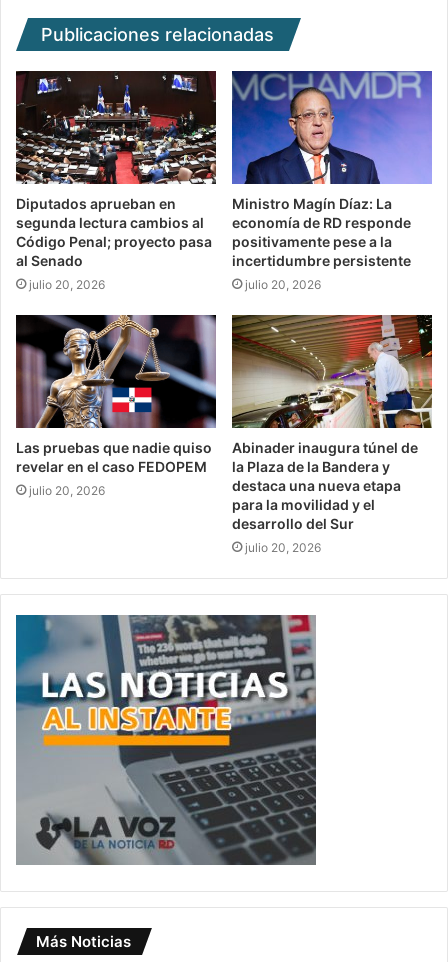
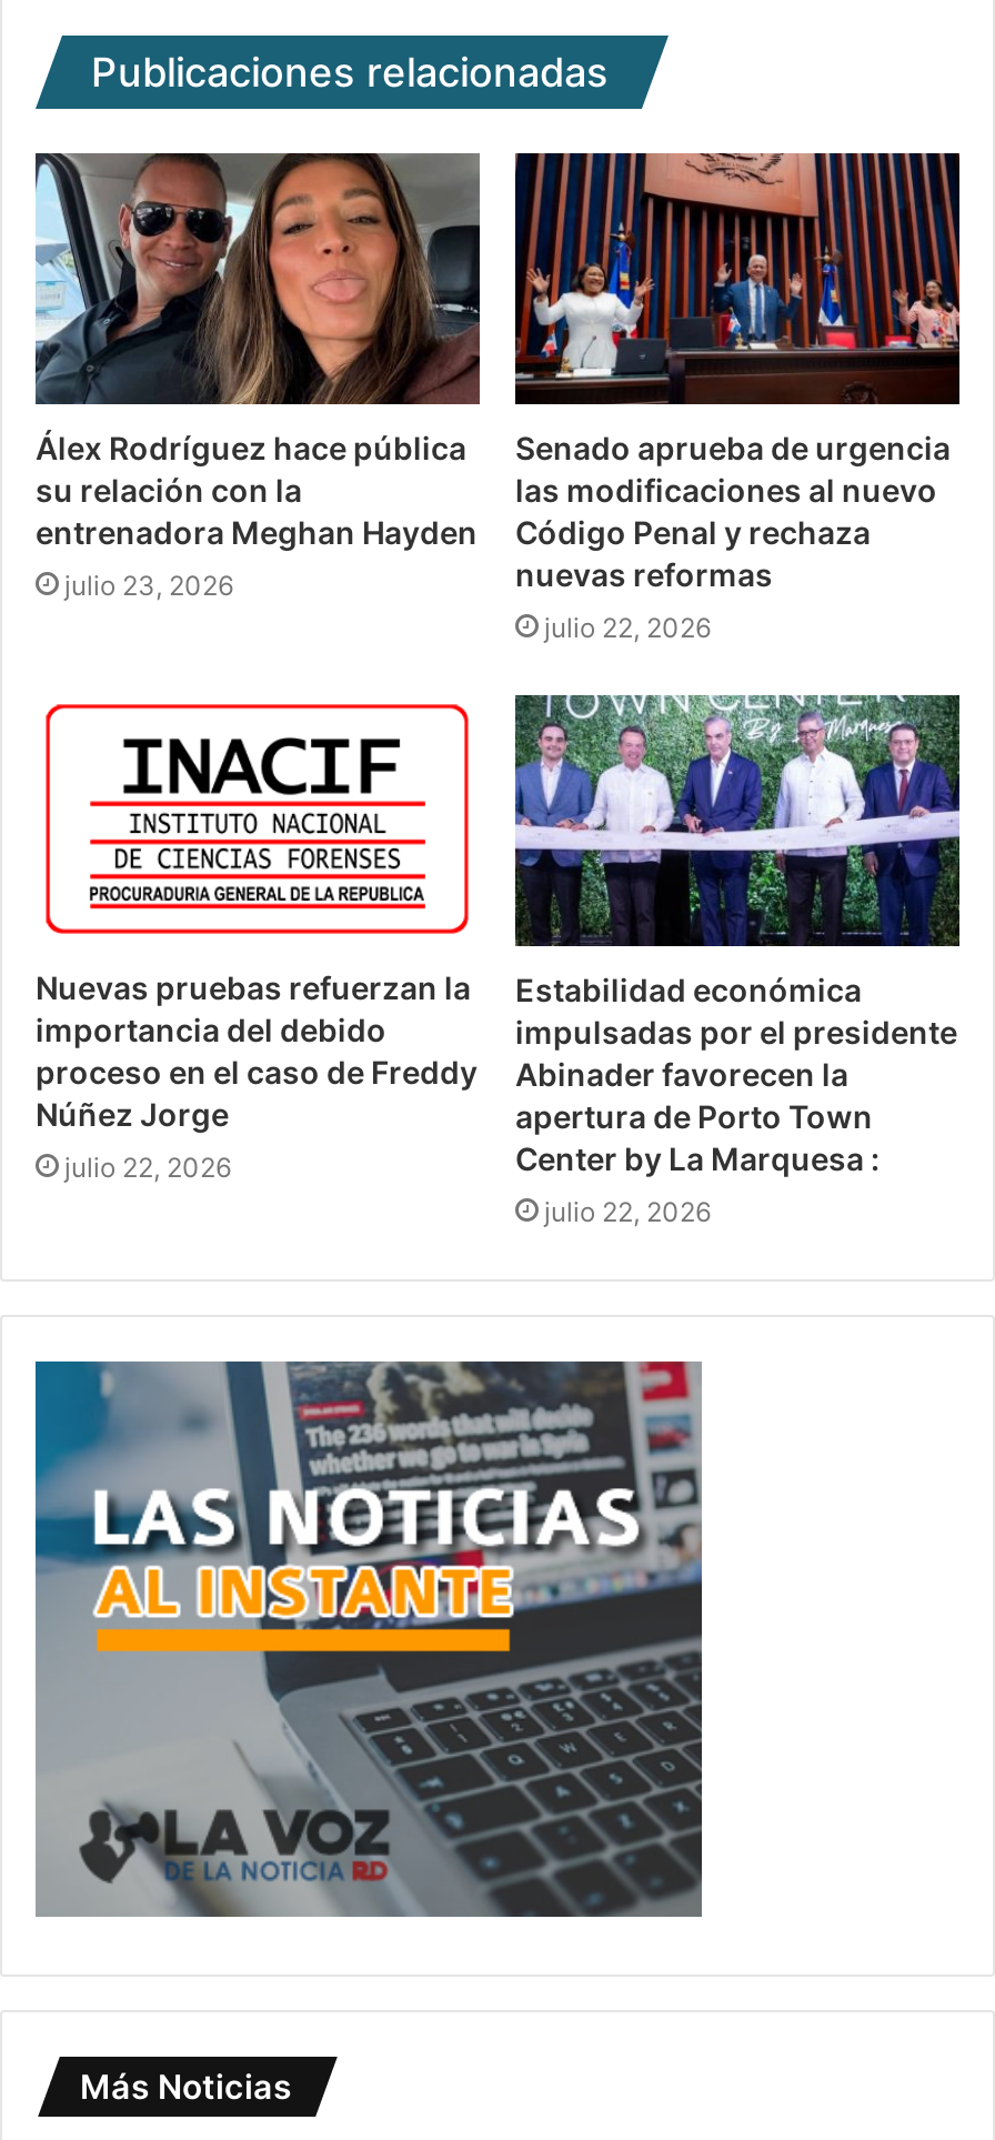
- [image]
- Diputados aprueban en
- segunda lectura cambios al
- Código Penal; proyecto pasa
- al Senado
+ [image]
+ Álex Rodríguez hace pública
+ su relación con la
+ entrenadora Meghan Hayden

- [image]
- Ministro Magín Díaz: La
- economía de RD responde
- positivamente pese a la
- incertidumbre persistente
+ [image]
+ Senado aprueba de urgencia
+ las modificaciones al nuevo
+ Código Penal y rechaza
+ nuevas reformas

- julio 20, 2026
+ julio 23, 2026

- julio 20, 2026
+ julio 22, 2026

- [image]
- Las pruebas que nadie quiso
- revelar en el caso FEDOPEM
+ [image]
+ Nuevas pruebas refuerzan la
+ importancia del debido
+ proceso en el caso de Freddy
+ Núñez Jorge

- [image]
- Abinader inaugura túnel de
- la Plaza de la Bandera y
- destaca una nueva etapa
- para la movilidad y el
- desarrollo del Sur
+ [image]
+ Estabilidad económica
+ impulsadas por el presidente
+ Abinader favorecen la
+ apertura de Porto Town
+ Center by La Marquesa :

- julio 20, 2026
+ julio 22, 2026

- julio 20, 2026
+ julio 22, 2026
